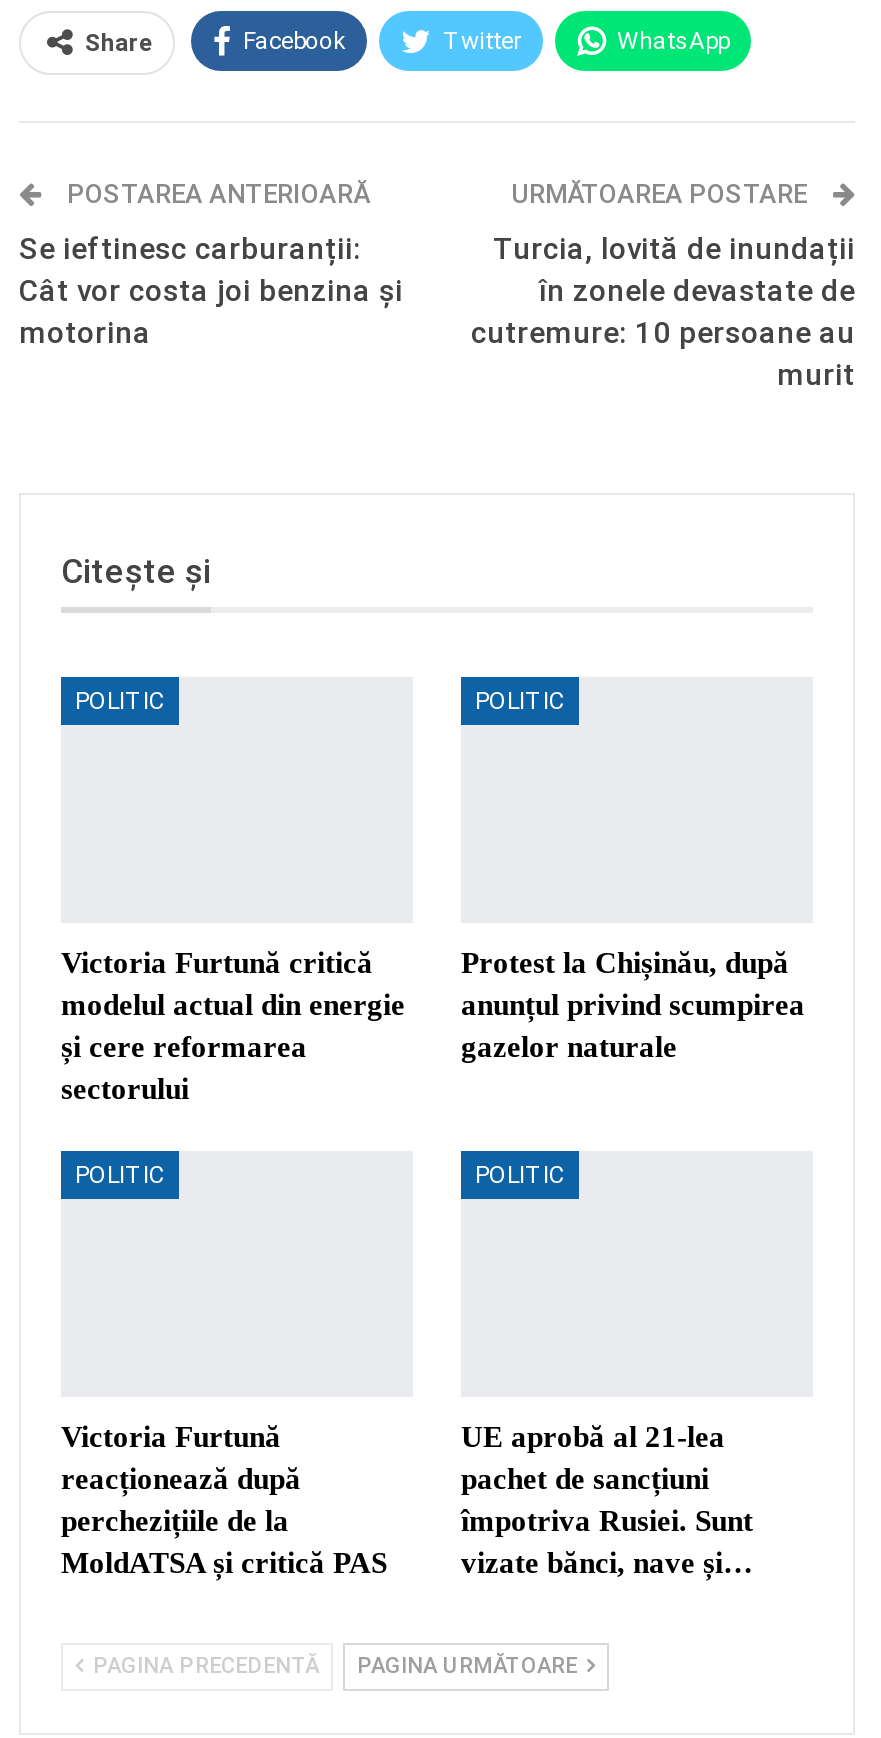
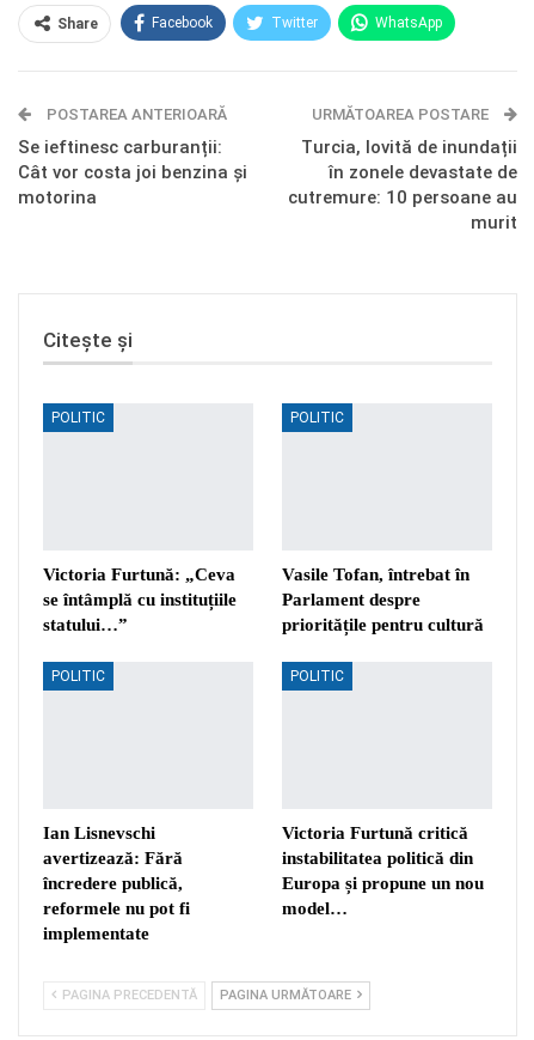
moved down: Victoria Furtună critică

- Protest la Chișinău, după
- anunțul privind scumpirea
- gazelor naturale
+ Vasile Tofan, întrebat în
+ Parlament despre
+ prioritățile pentru cultură

- modelul actual din energie
- și cere reformarea
- sectorului
+ Victoria Furtună: „Ceva
+ se întâmplă cu instituțiile
+ statului…”

moved up: POLITIC | POLITIC

- Victoria Furtună
- reacționează după
- perchezițiile de la
- MoldATSA și critică PAS
+ Ian Lisnevschi
+ avertizează: Fără
+ încredere publică,
+ reformele nu pot fi
+ implementate

- UE aprobă al 21-lea
- pachet de sancțiuni
- împotriva Rusiei. Sunt
- vizate bănci, nave și…
+ instabilitatea politică din
+ Europa și propune un nou
+ model…
